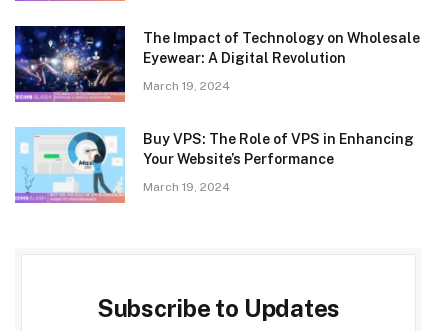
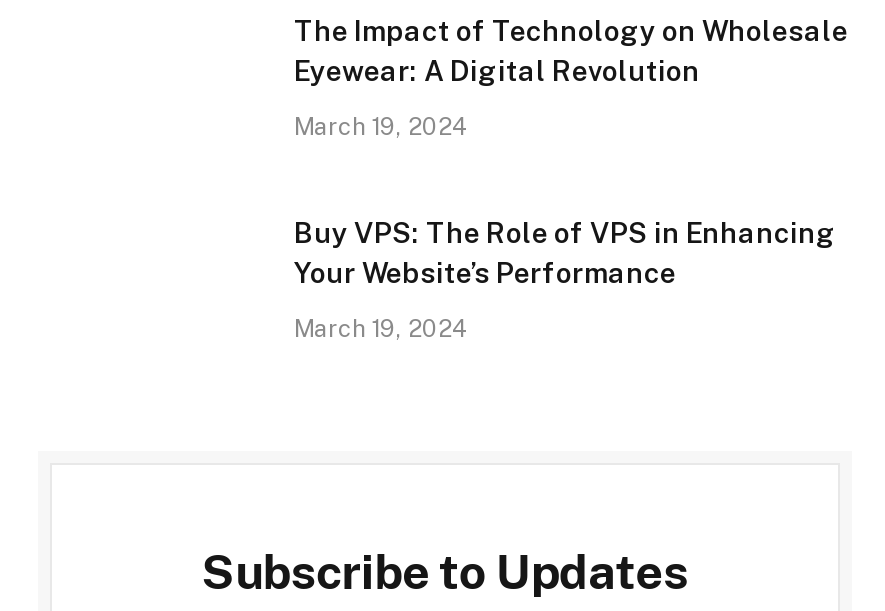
- [image]

- [image]
